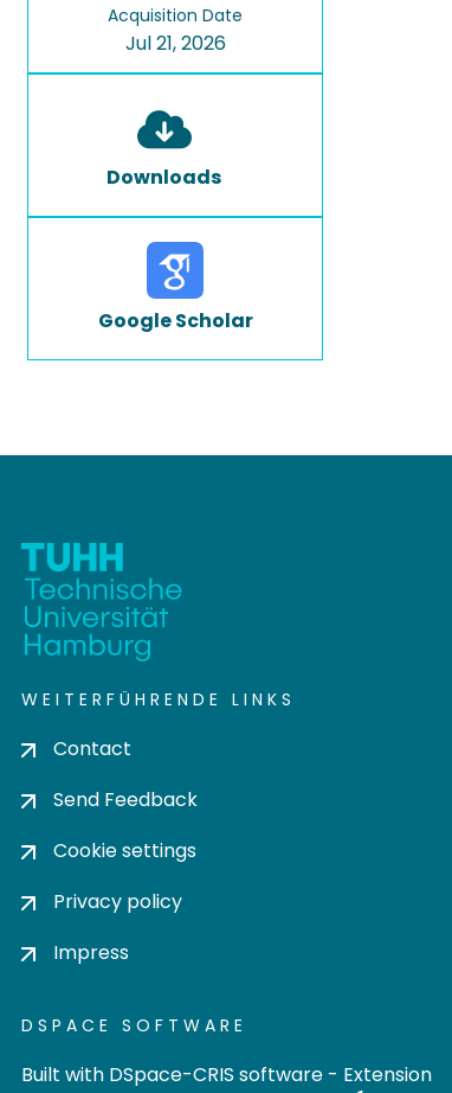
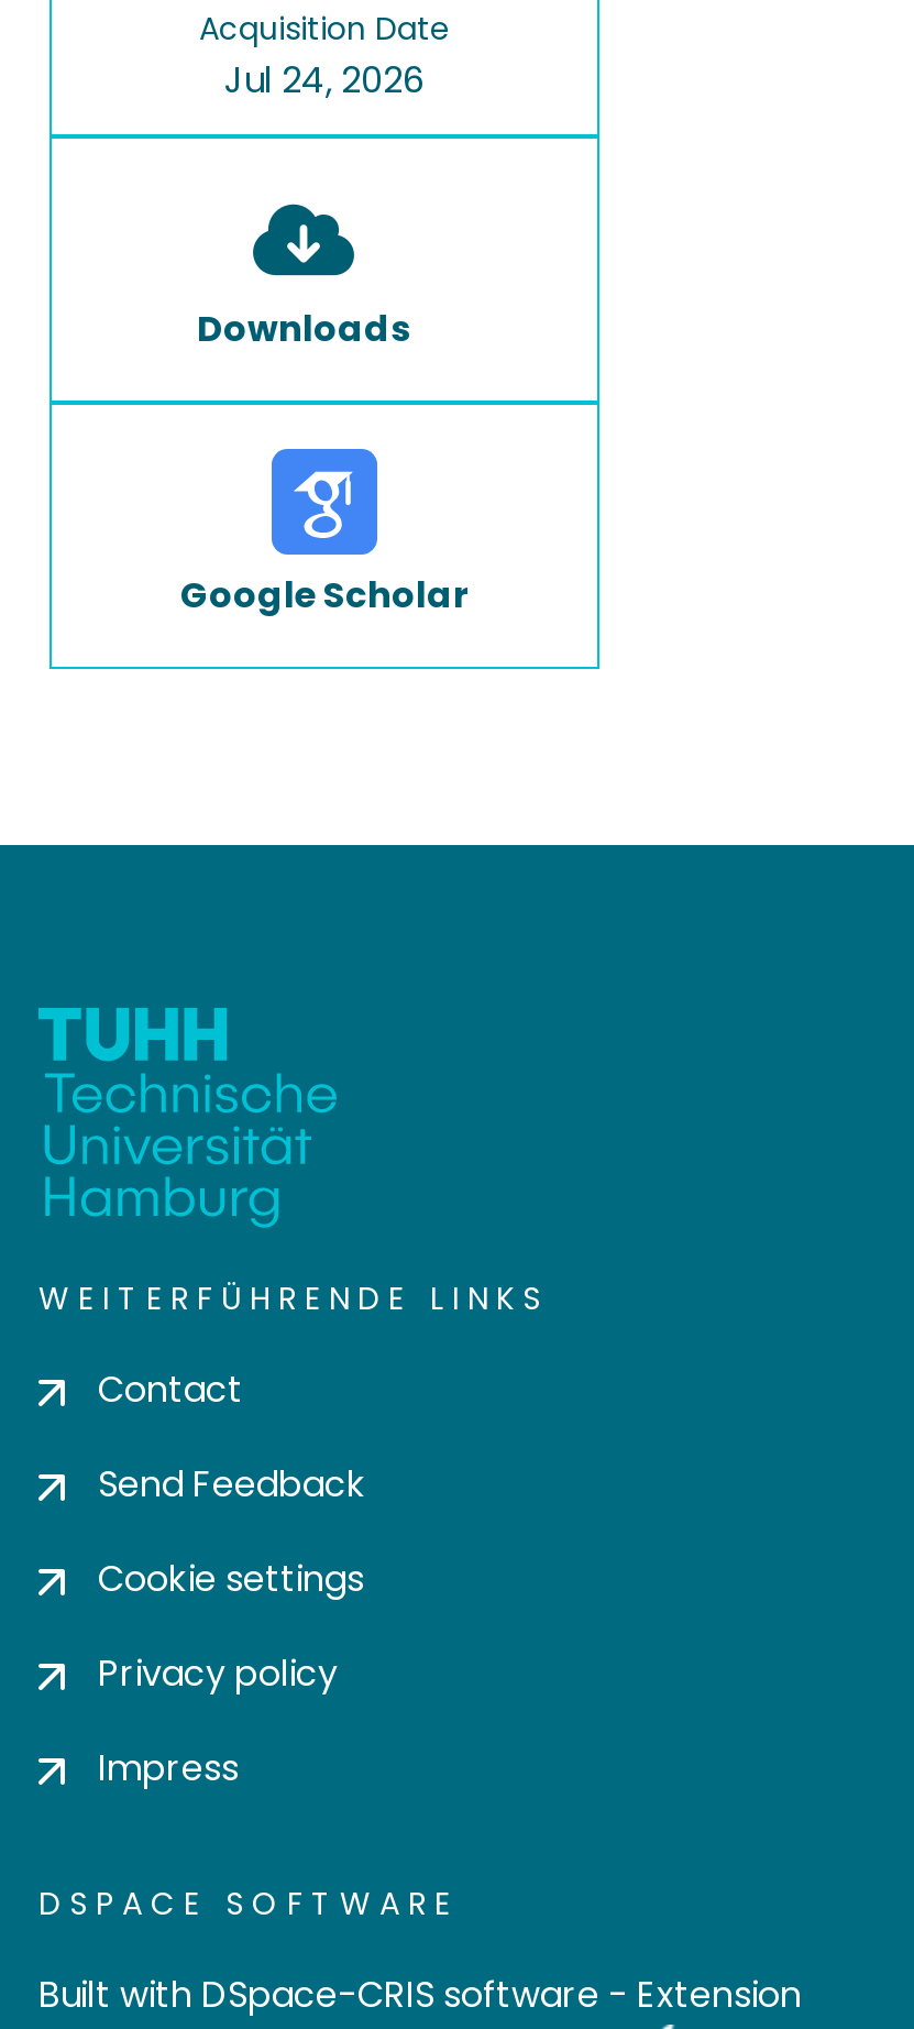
- Jul 21, 2026
+ Jul 24, 2026
